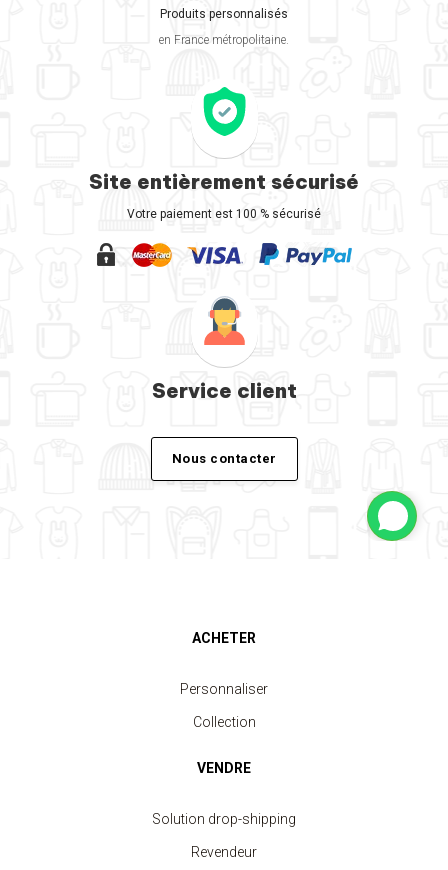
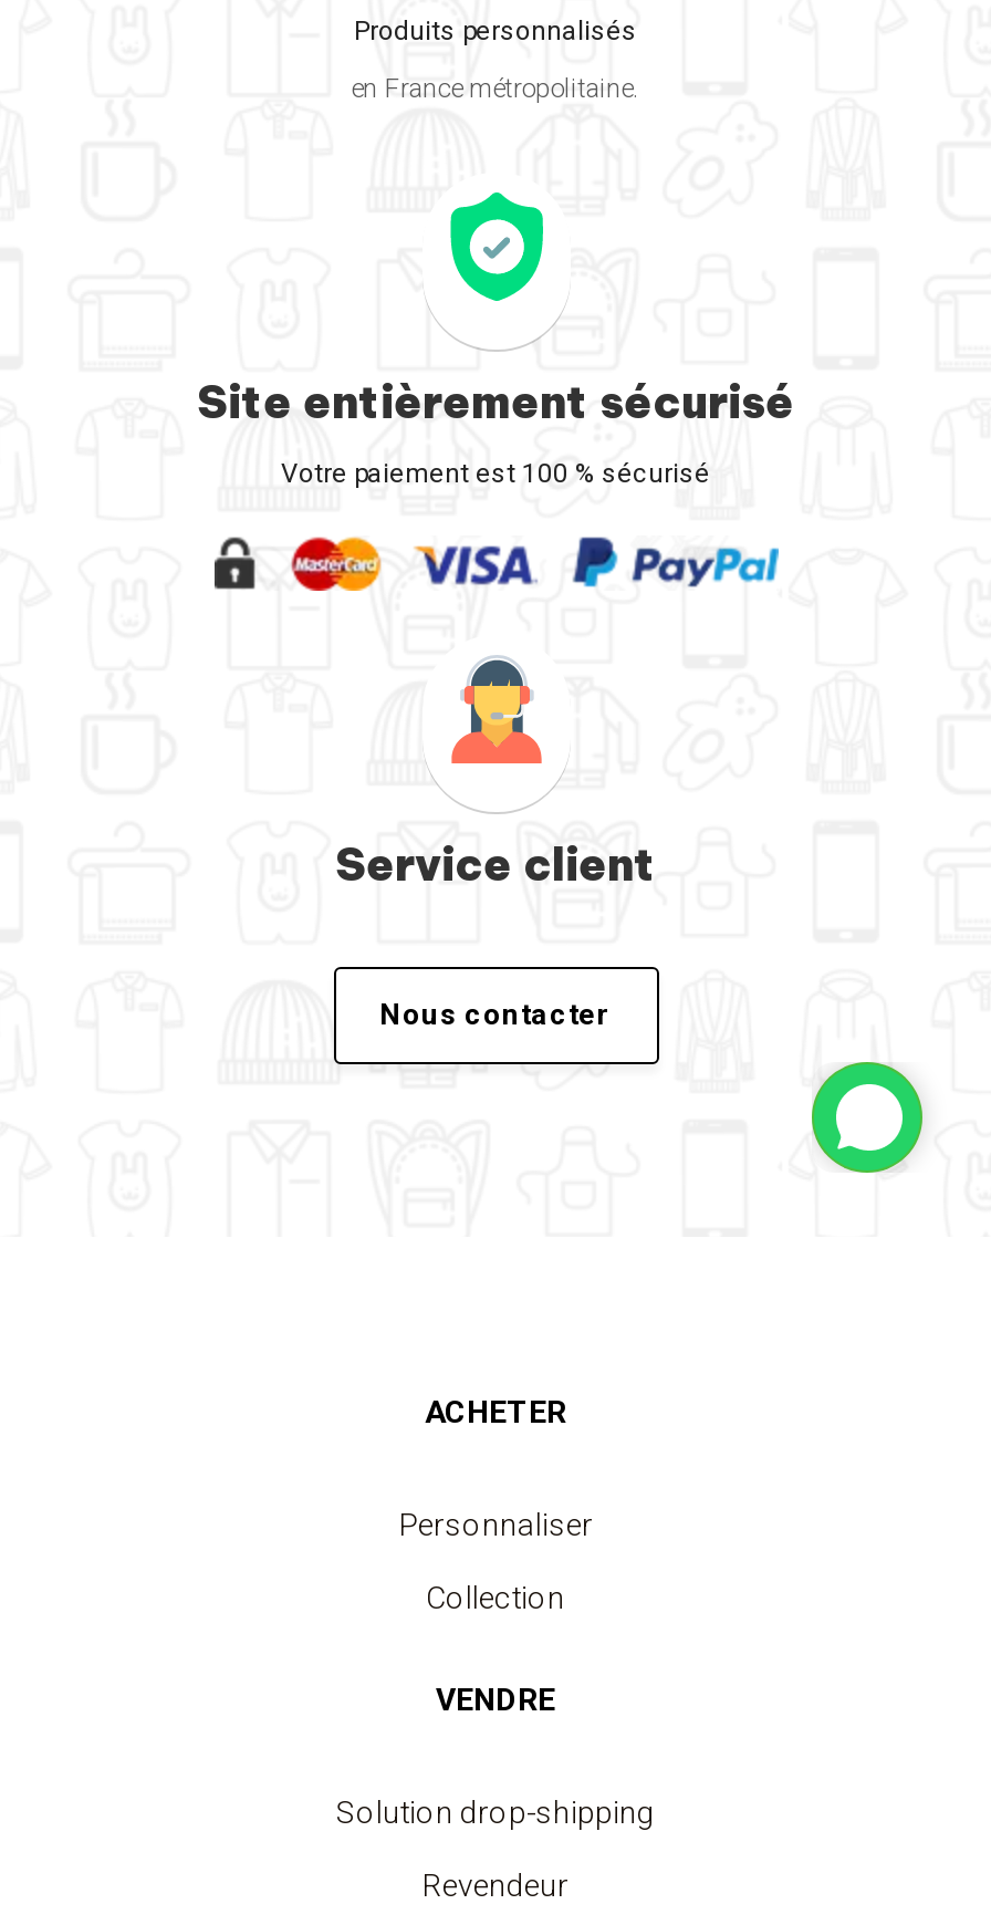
- [image]
+ [image]
